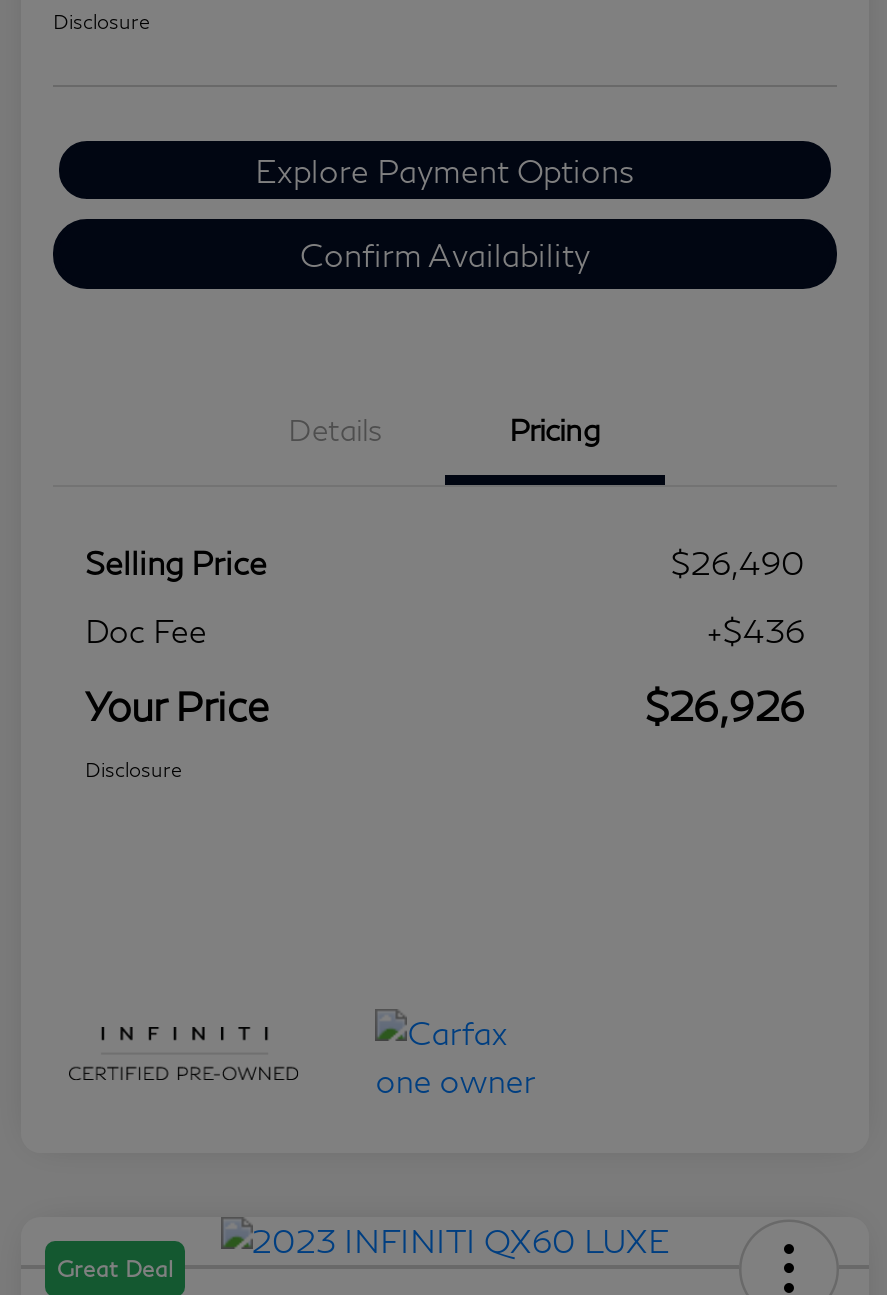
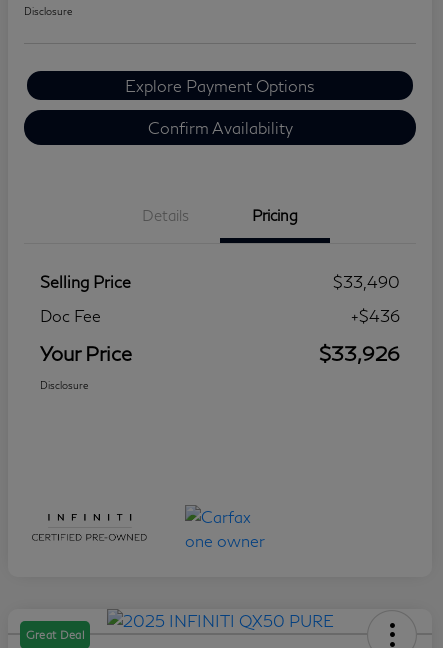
- $26,490
+ $33,490

- $26,926
+ $33,926
